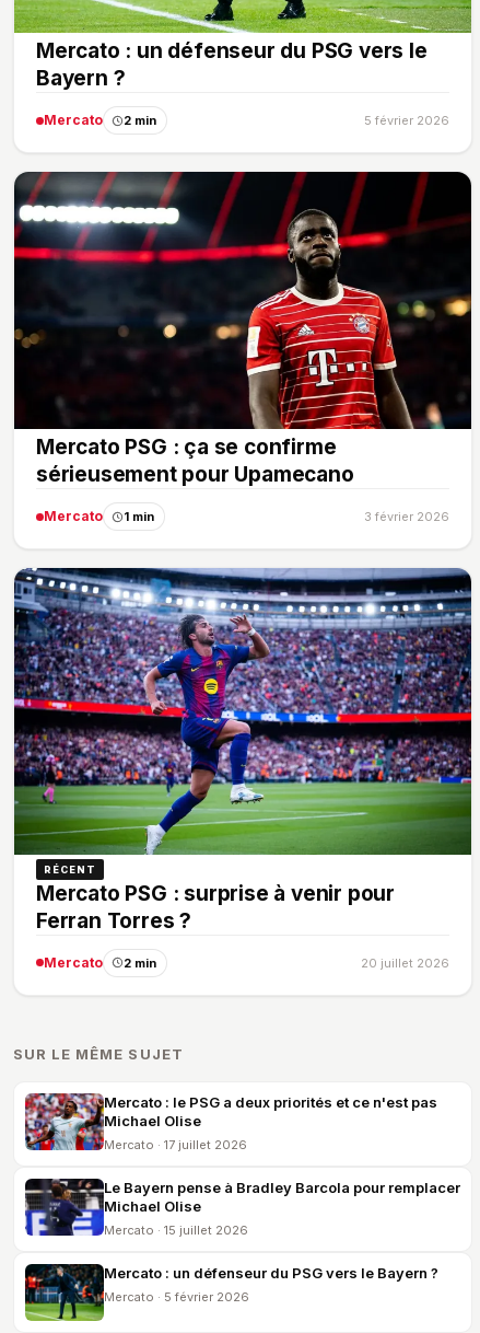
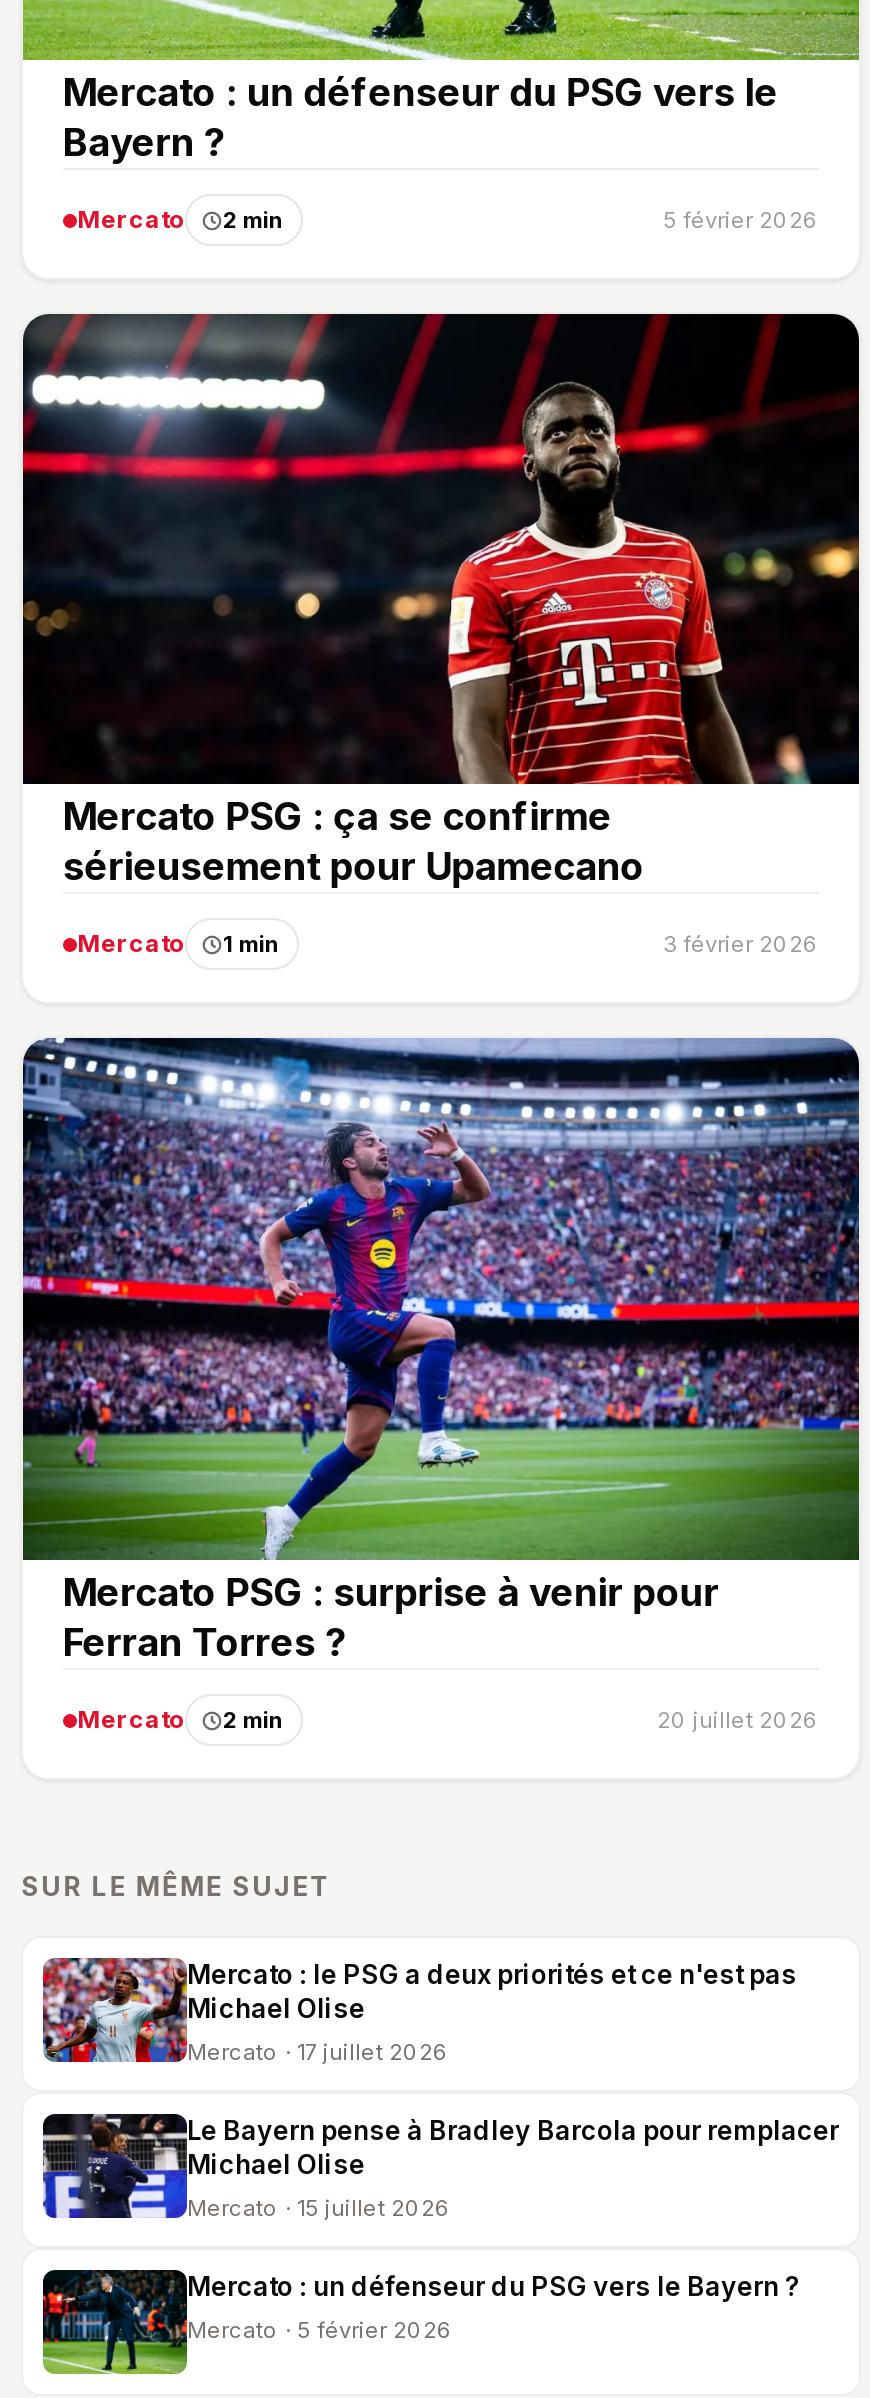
- RÉCENT
